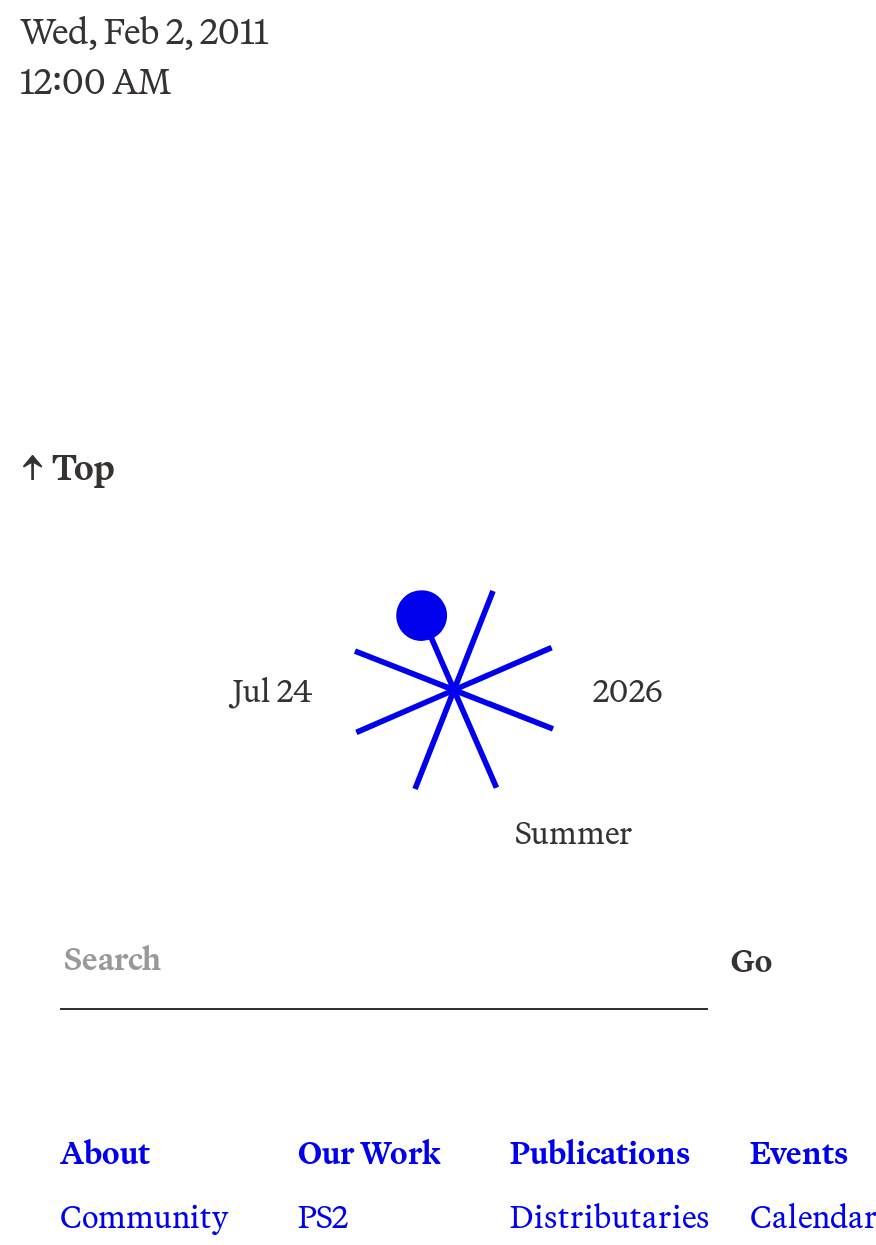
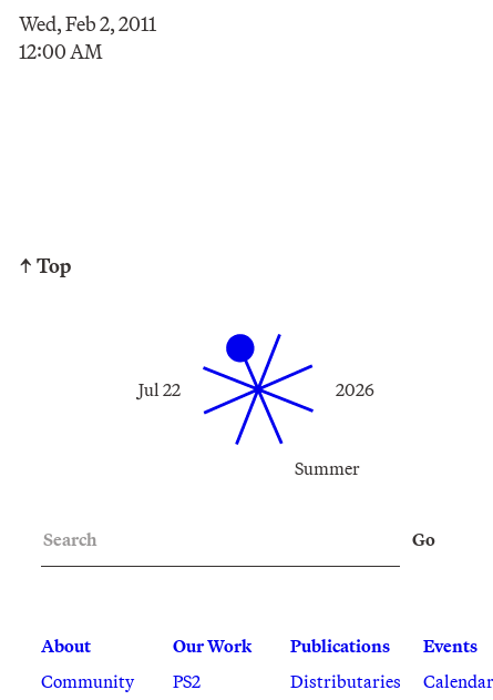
- Jul 24
+ Jul 22
